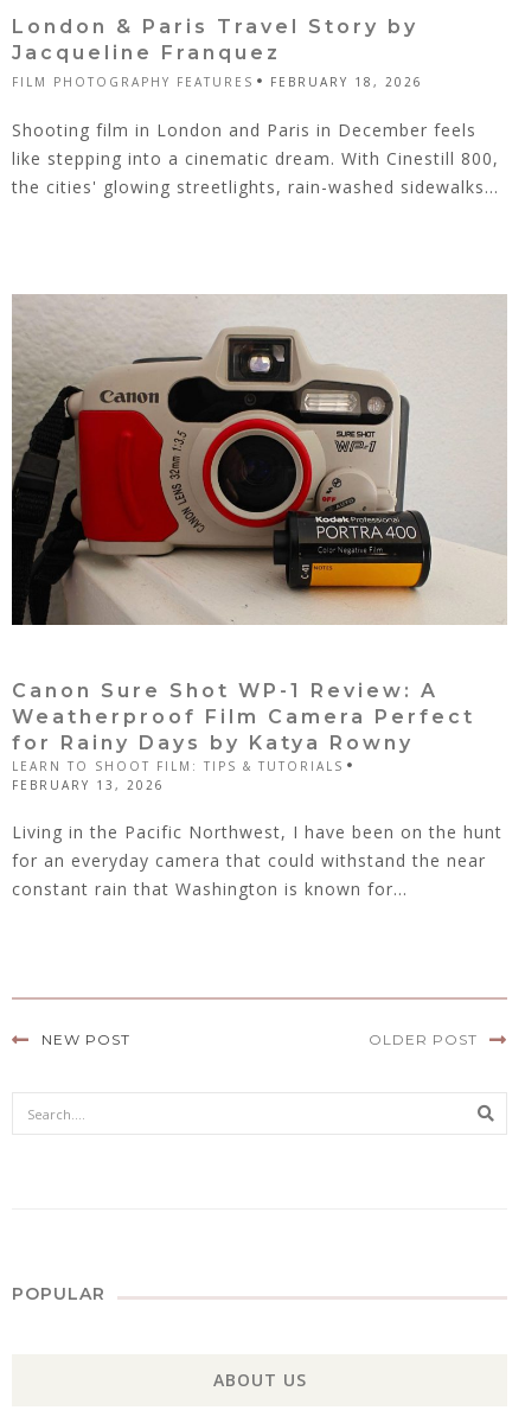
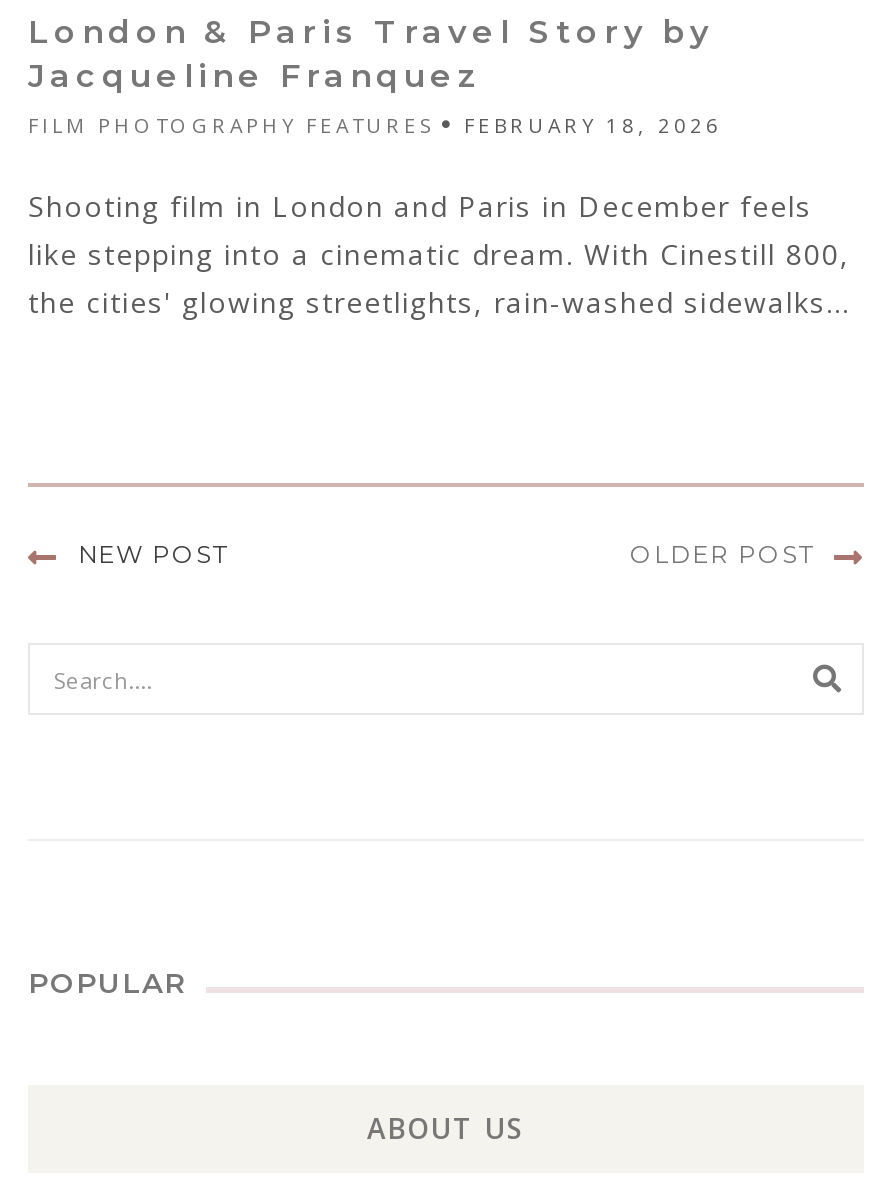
- [image]

- Canon Sure Shot WP-1 Review: A
- Weatherproof Film Camera Perfect
- for Rainy Days by Katya Rowny
- LEARN TO SHOOT FILM: TIPS & TUTORIALS
- FEBRUARY 13, 2026
- Living in the Pacific Northwest, I have been on the hunt
- for an everyday camera that could withstand the near
- constant rain that Washington is known for...
